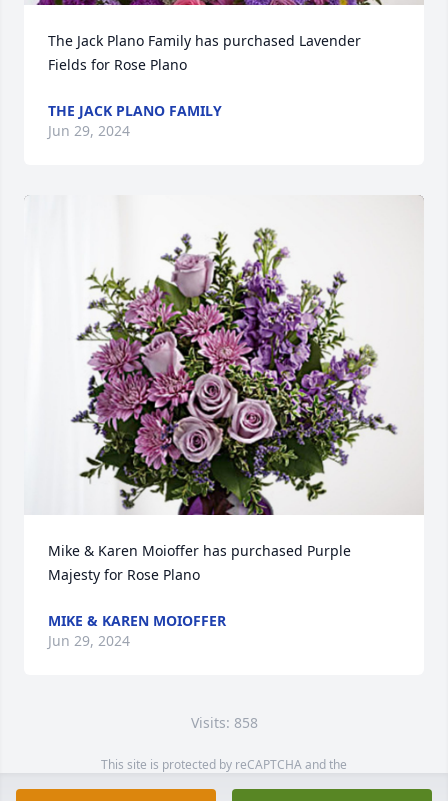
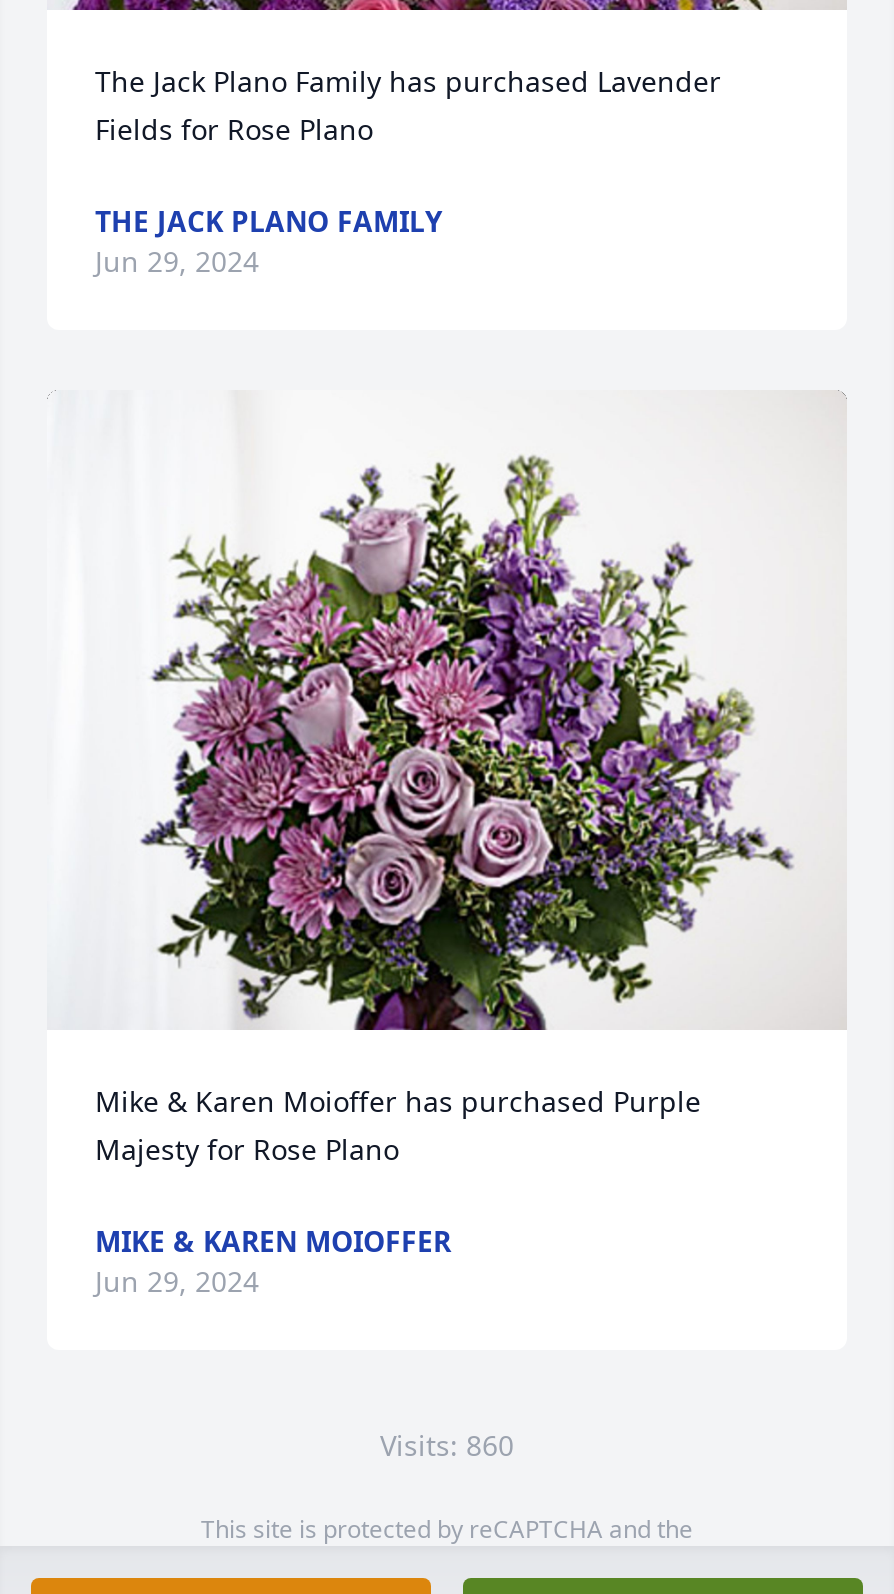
- Visits: 858
+ Visits: 860
